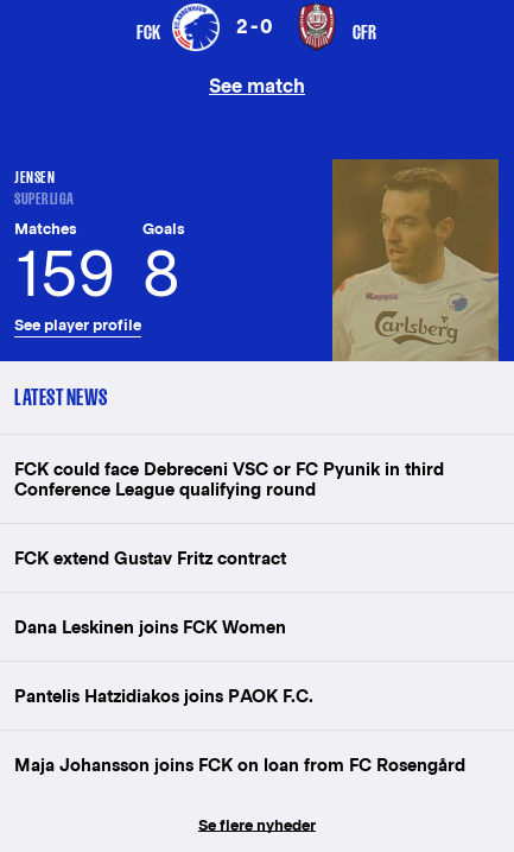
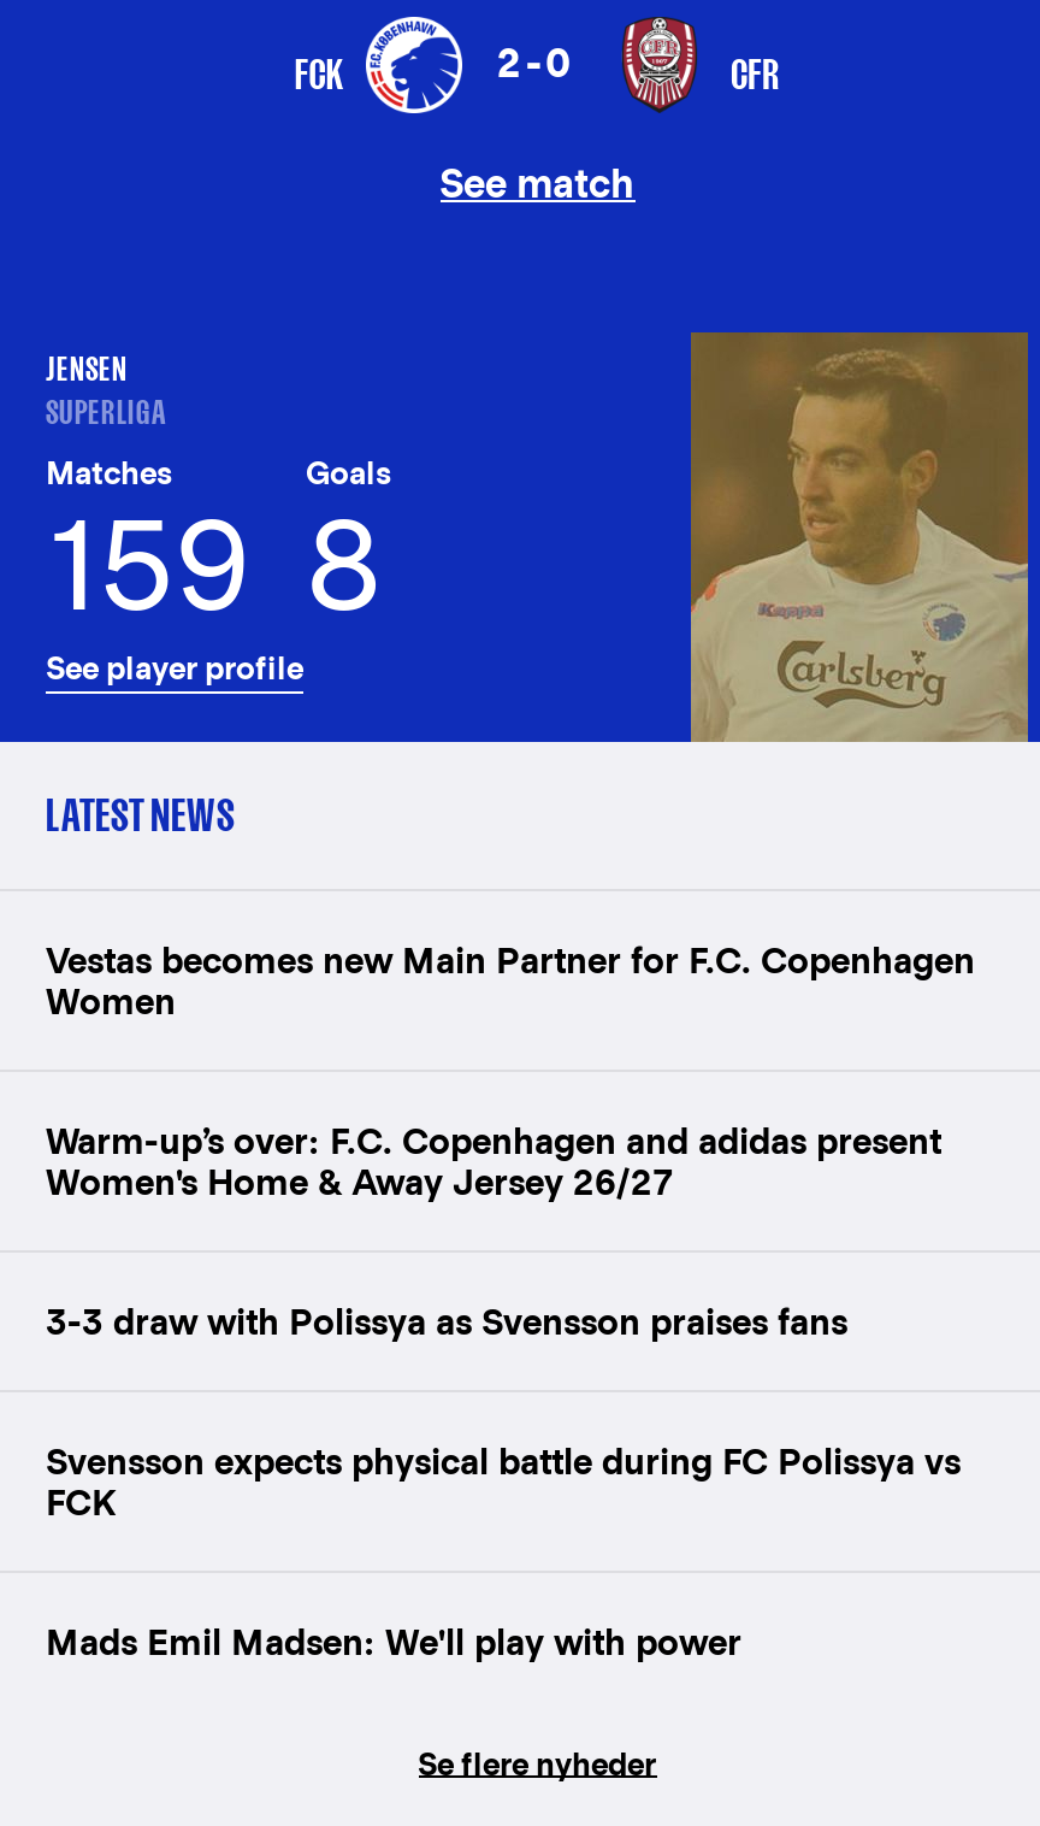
- FCK could face Debreceni VSC or FC Pyunik in third
- Conference League qualifying round
+ Vestas becomes new Main Partner for F.C. Copenhagen
+ Women

- FCK extend Gustav Fritz contract
+ Warm-up’s over: F.C. Copenhagen and adidas present
+ Women's Home & Away Jersey 26/27

- Dana Leskinen joins FCK Women
+ 3-3 draw with Polissya as Svensson praises fans

- Pantelis Hatzidiakos joins PAOK F.C.
+ Svensson expects physical battle during FC Polissya vs
+ FCK

- Maja Johansson joins FCK on loan from FC Rosengård
+ Mads Emil Madsen: We'll play with power
